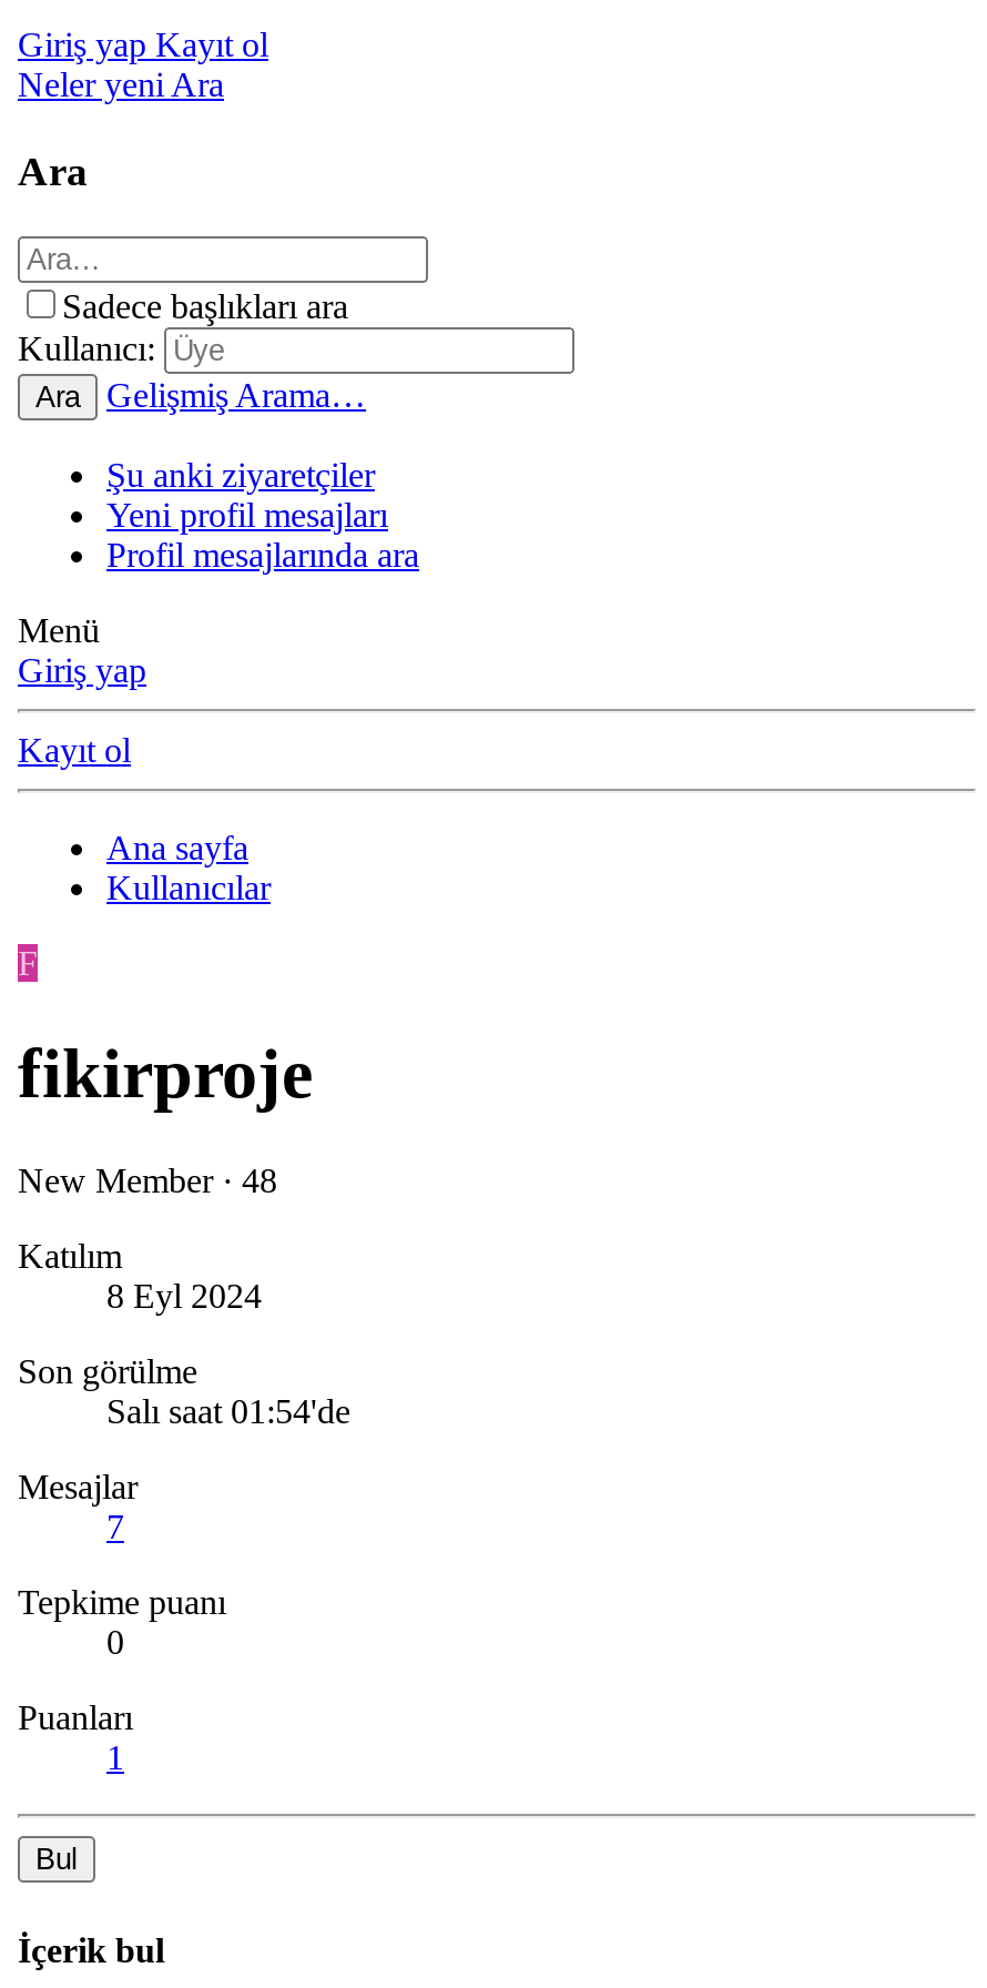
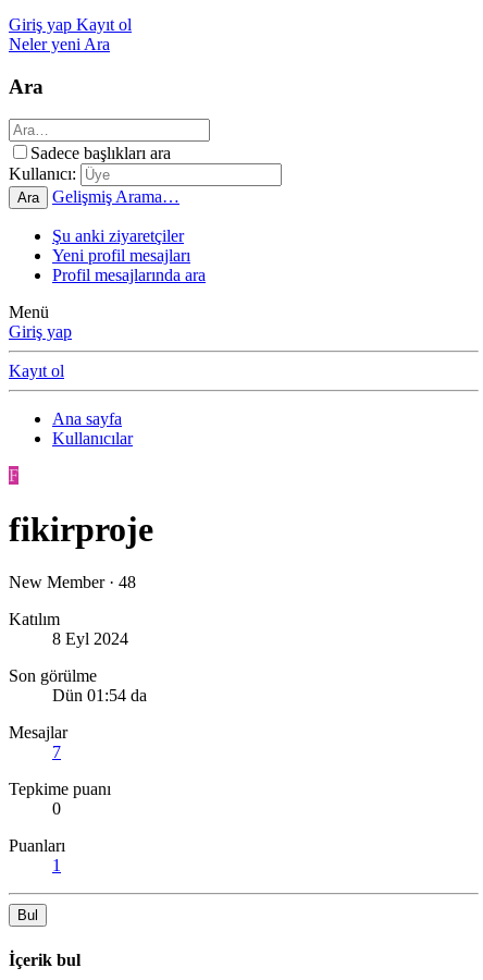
- Salı saat 01:54'de
+ Dün 01:54 da
